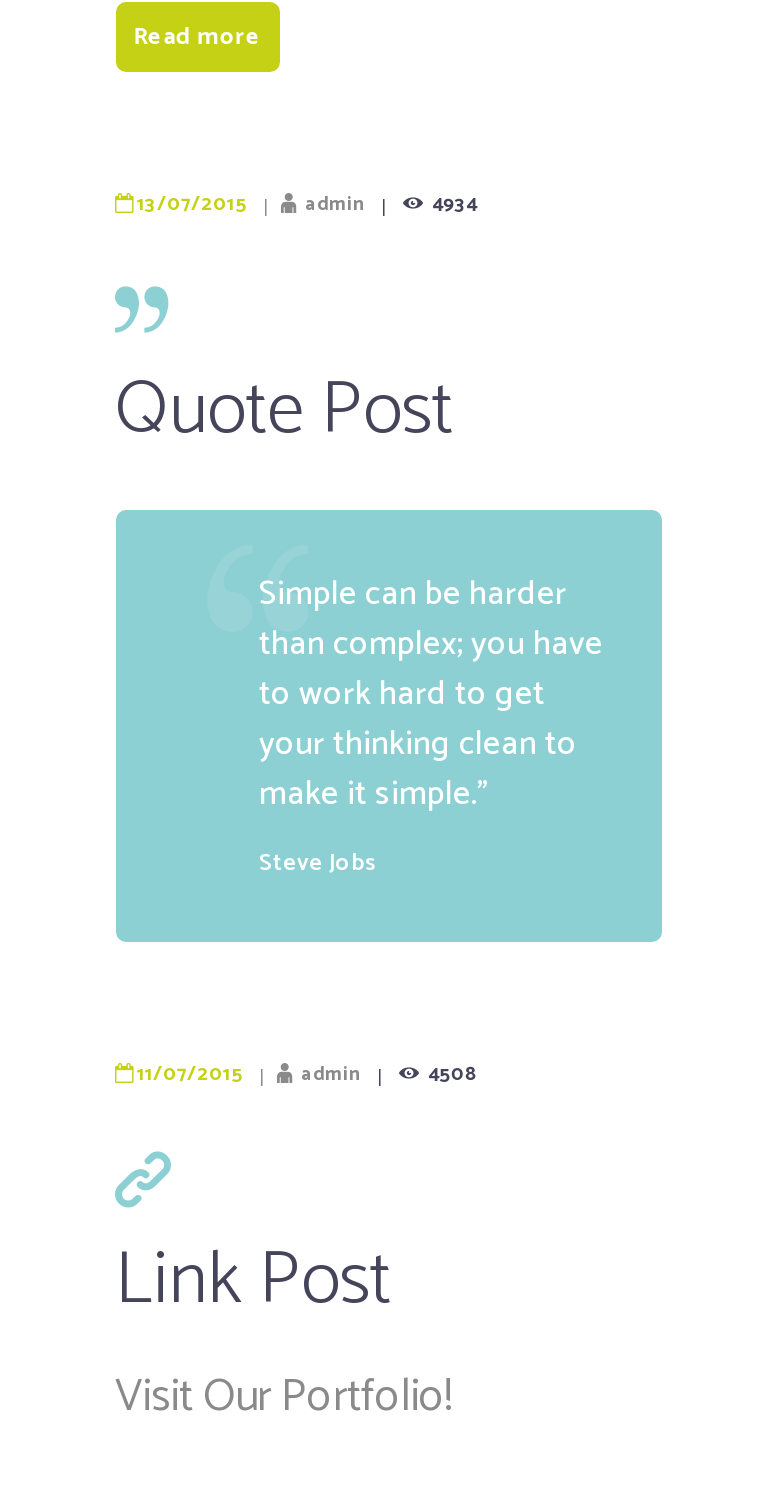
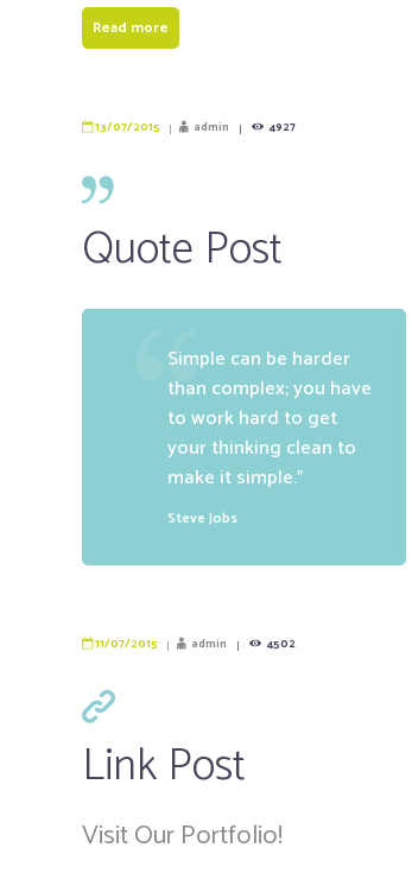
- 4934
+ 4927

- 4508
+ 4502
